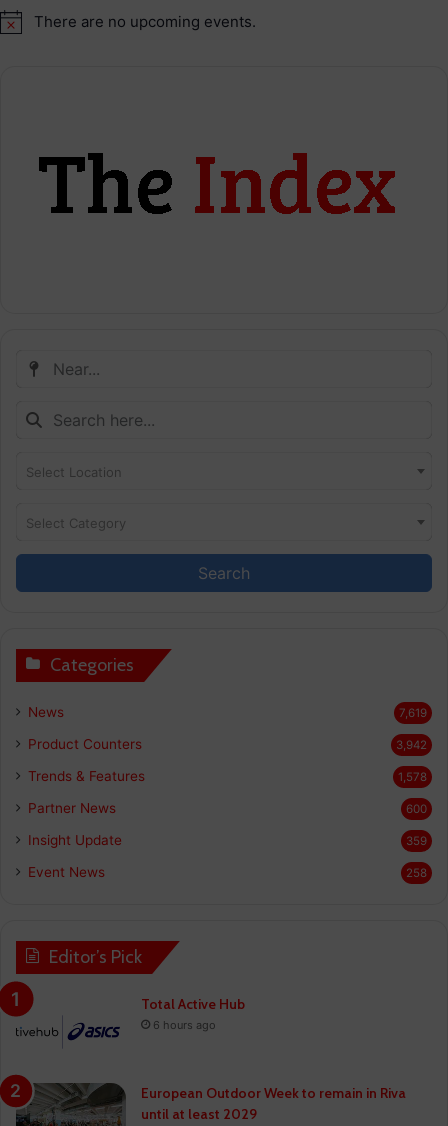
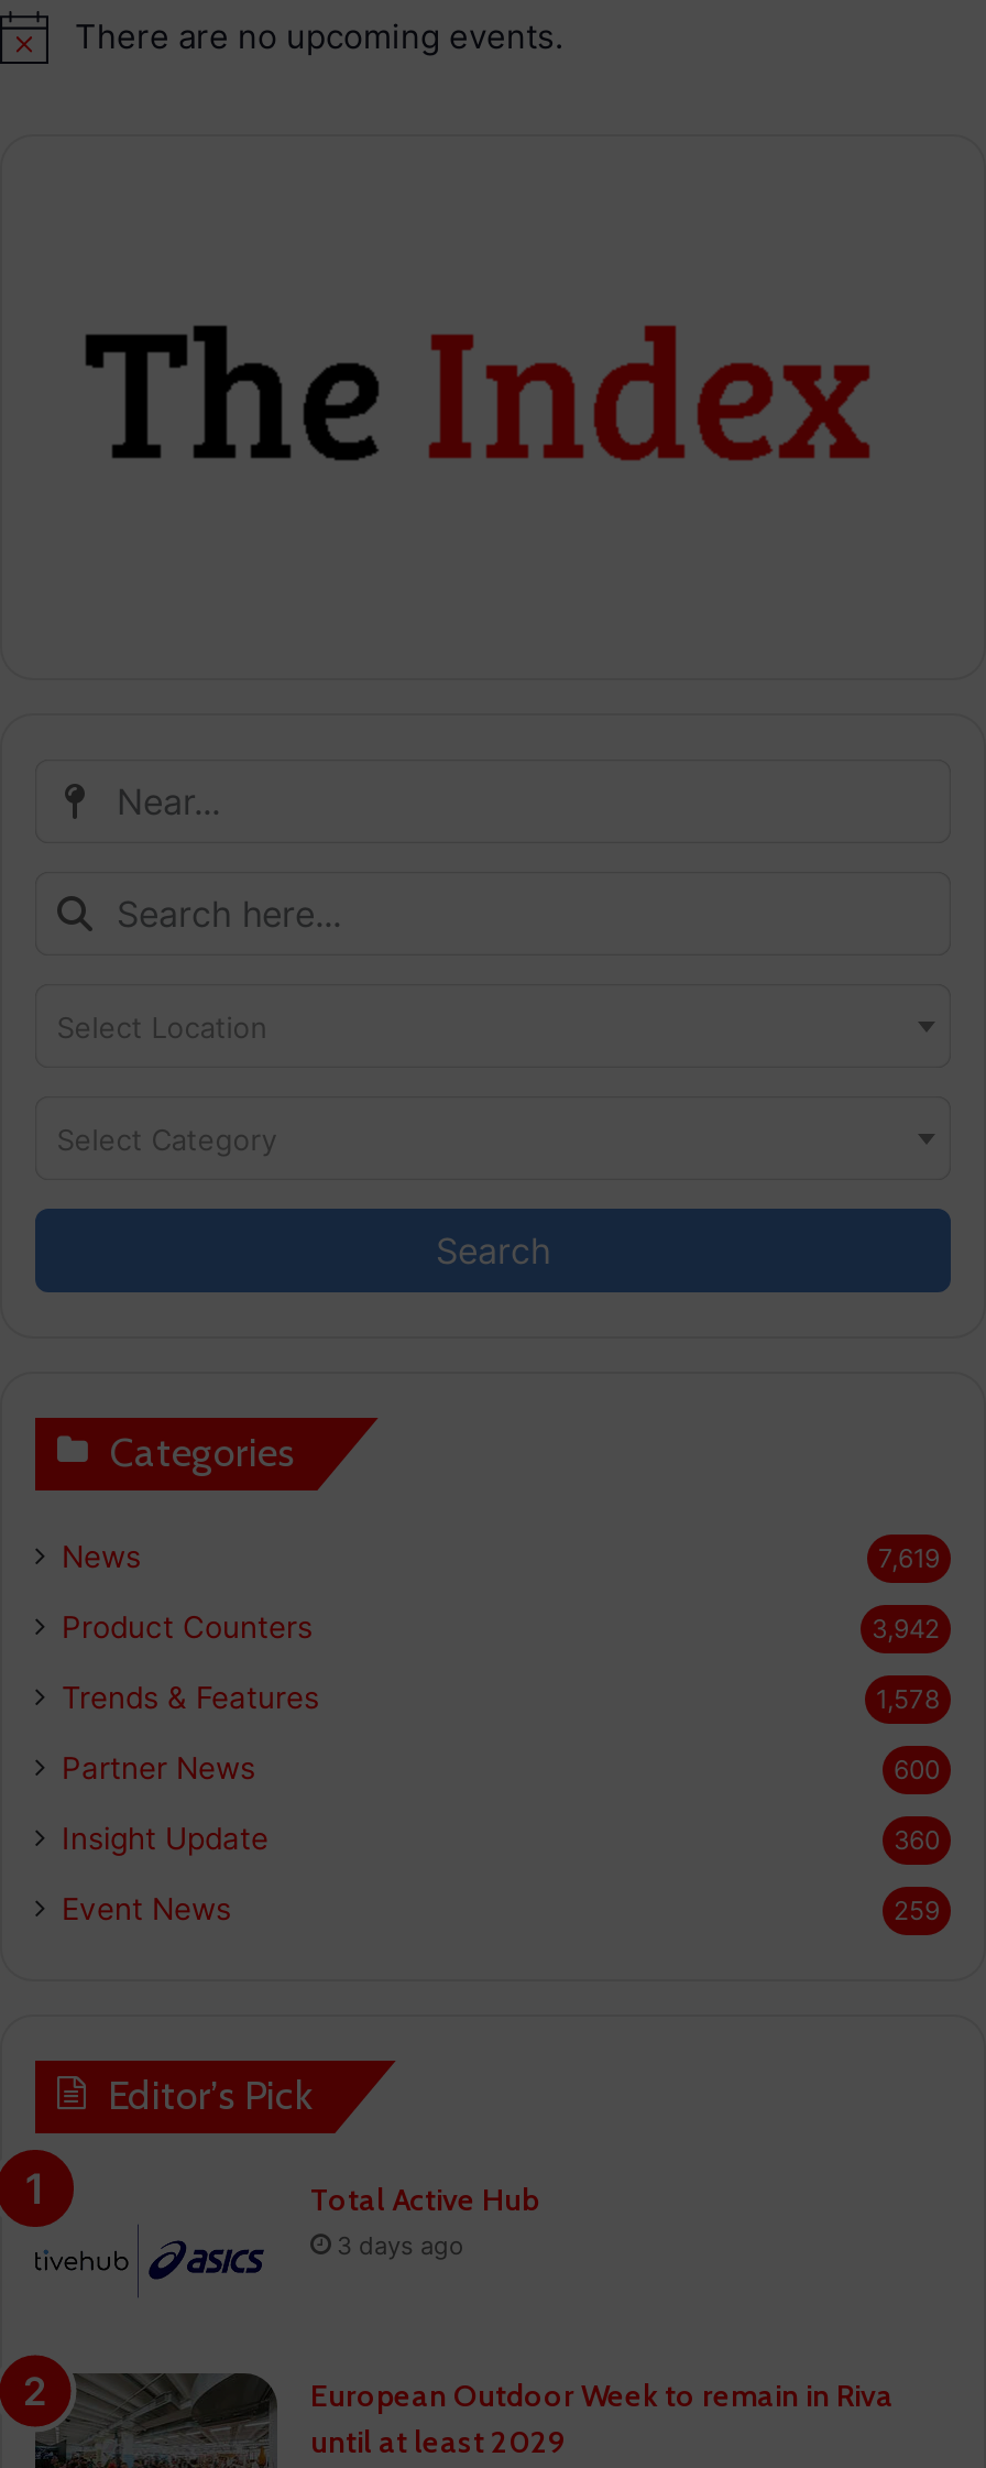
- 359
+ 360

- 258
+ 259

- 6 hours ago
+ 3 days ago
